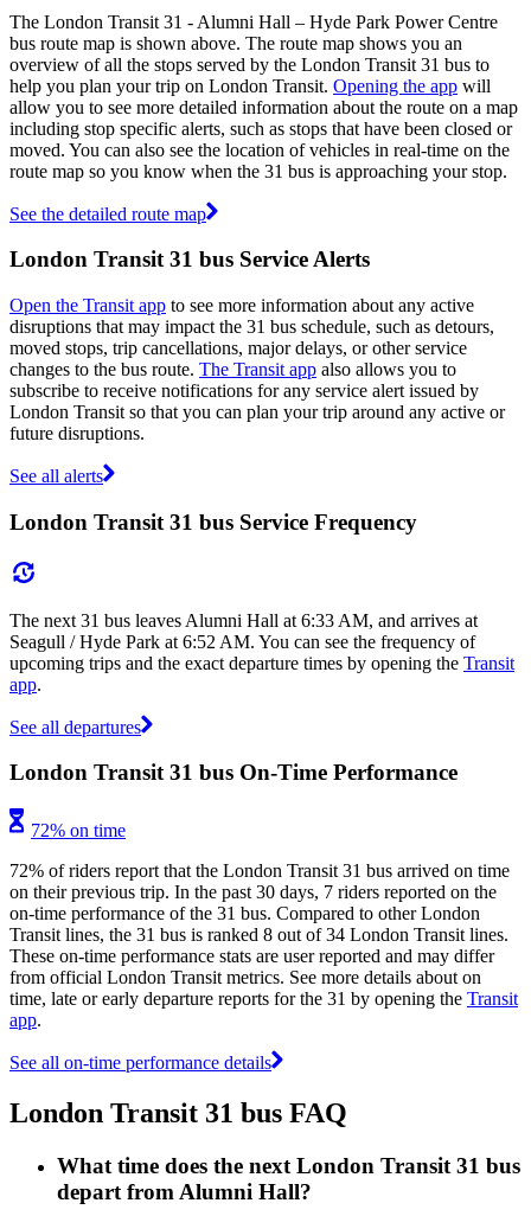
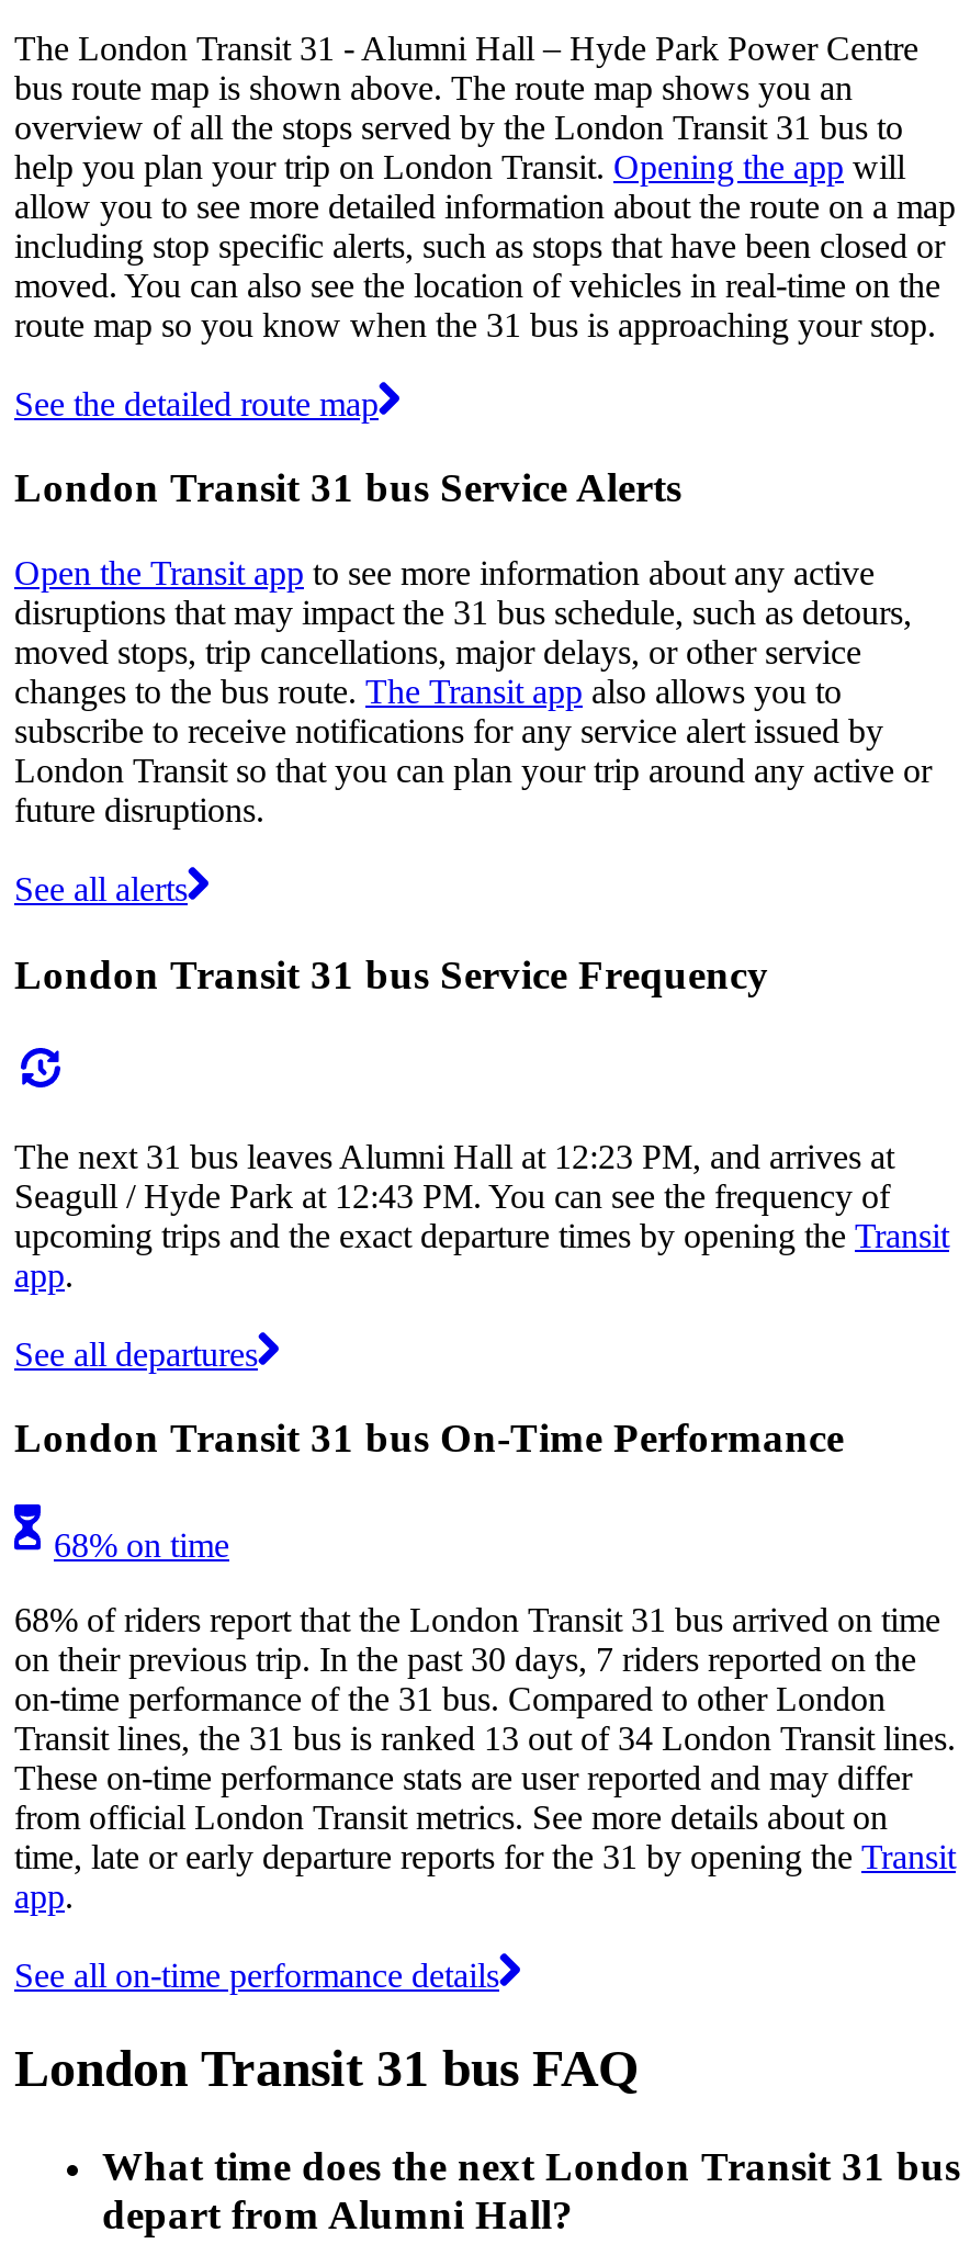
- The next 31 bus leaves Alumni Hall at 6:33 AM, and arrives at
+ The next 31 bus leaves Alumni Hall at 12:23 PM, and arrives at

- Seagull / Hyde Park at 6:52 AM. You can see the frequency of
+ Seagull / Hyde Park at 12:43 PM. You can see the frequency of

- 72% on time
+ 68% on time

- 72% of riders report that the London Transit 31 bus arrived on time
+ 68% of riders report that the London Transit 31 bus arrived on time

- Transit lines, the 31 bus is ranked 8 out of 34 London Transit lines.
+ Transit lines, the 31 bus is ranked 13 out of 34 London Transit lines.
